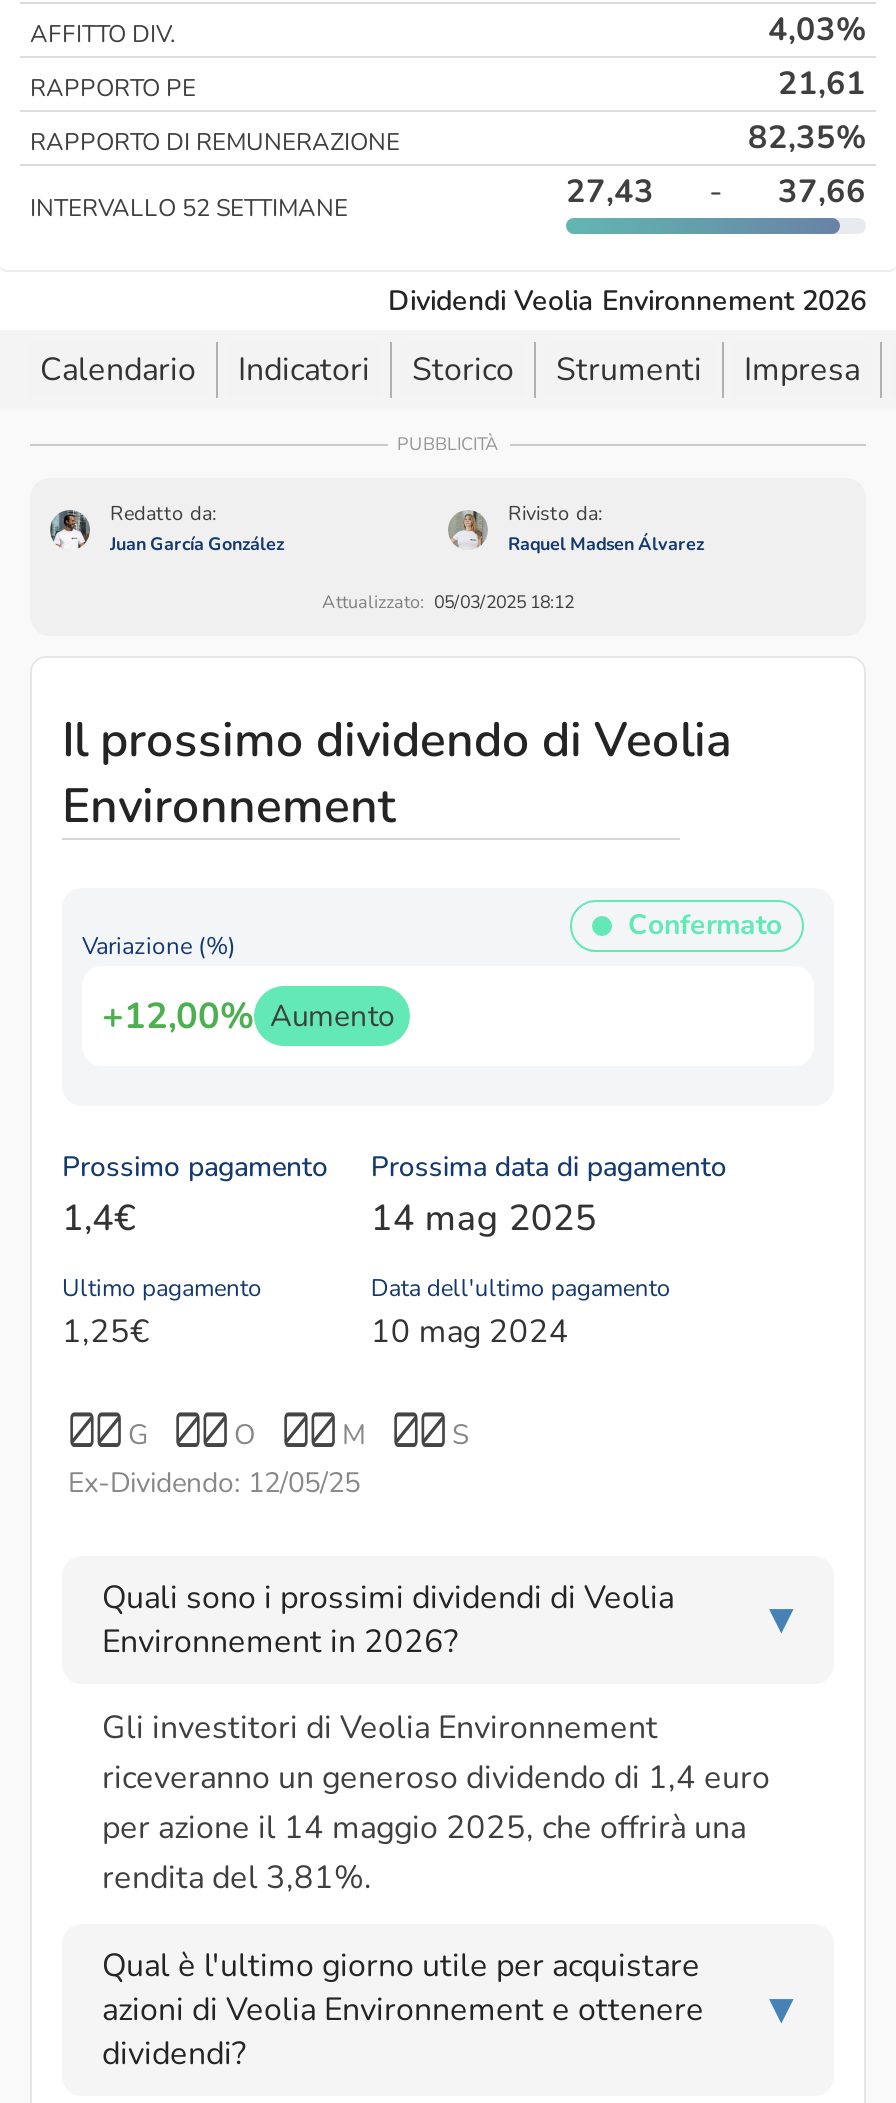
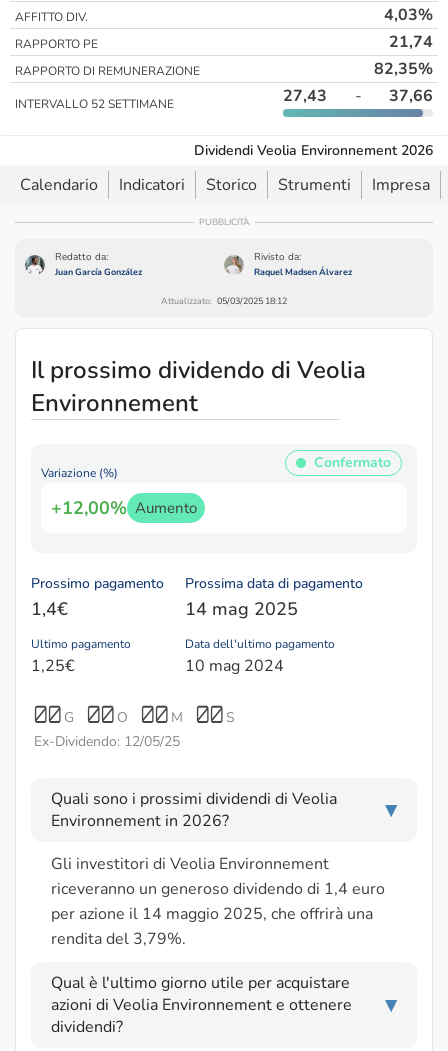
- 21,61
+ 21,74

- rendita del 3,81%.
+ rendita del 3,79%.
